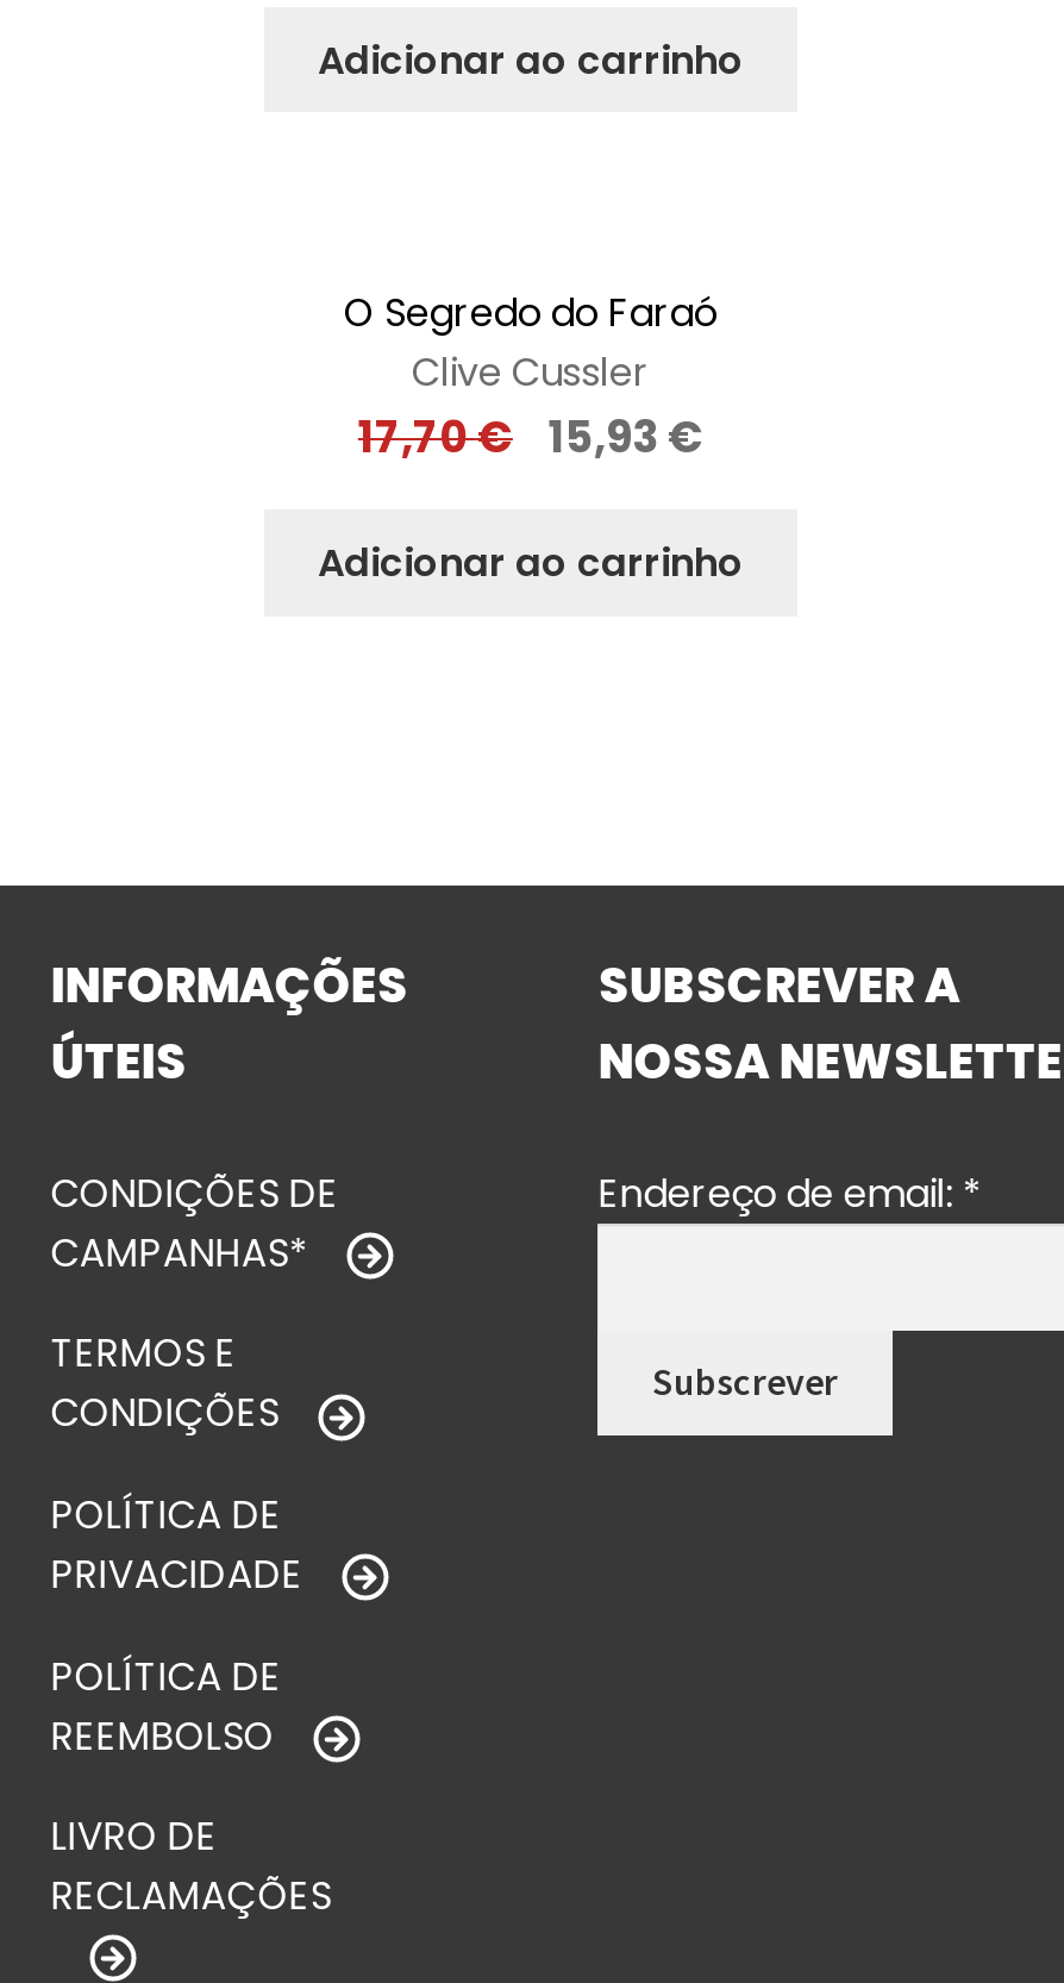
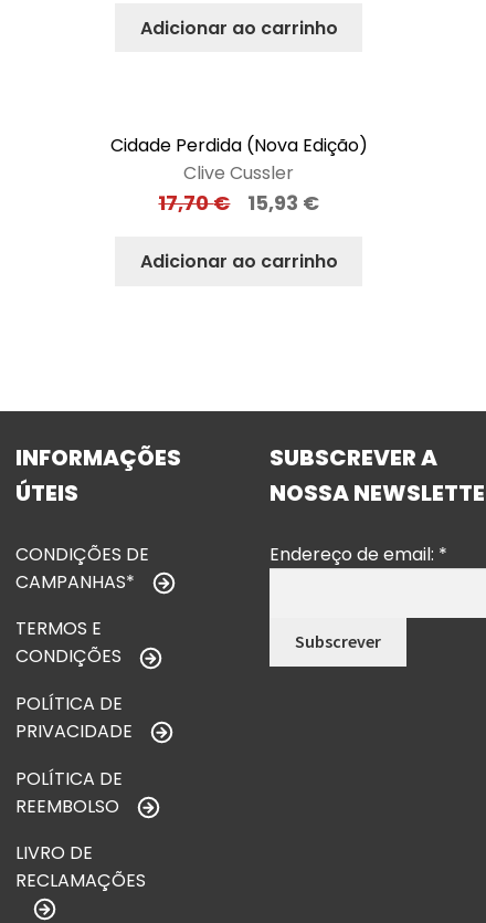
- O Segredo do Faraó
+ Cidade Perdida (Nova Edição)
